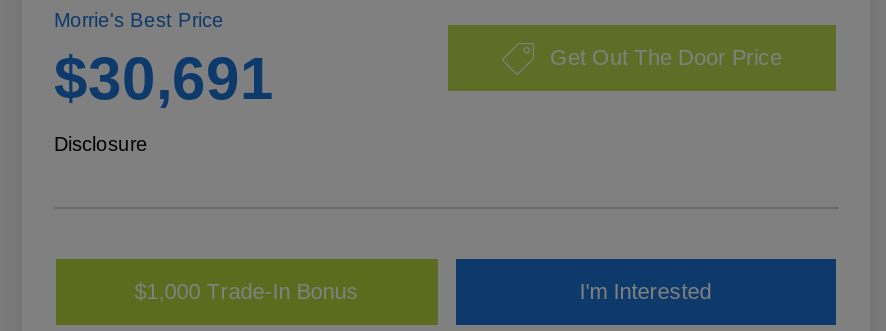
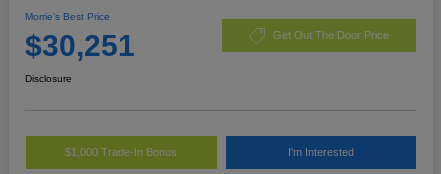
- $30,691
+ $30,251
